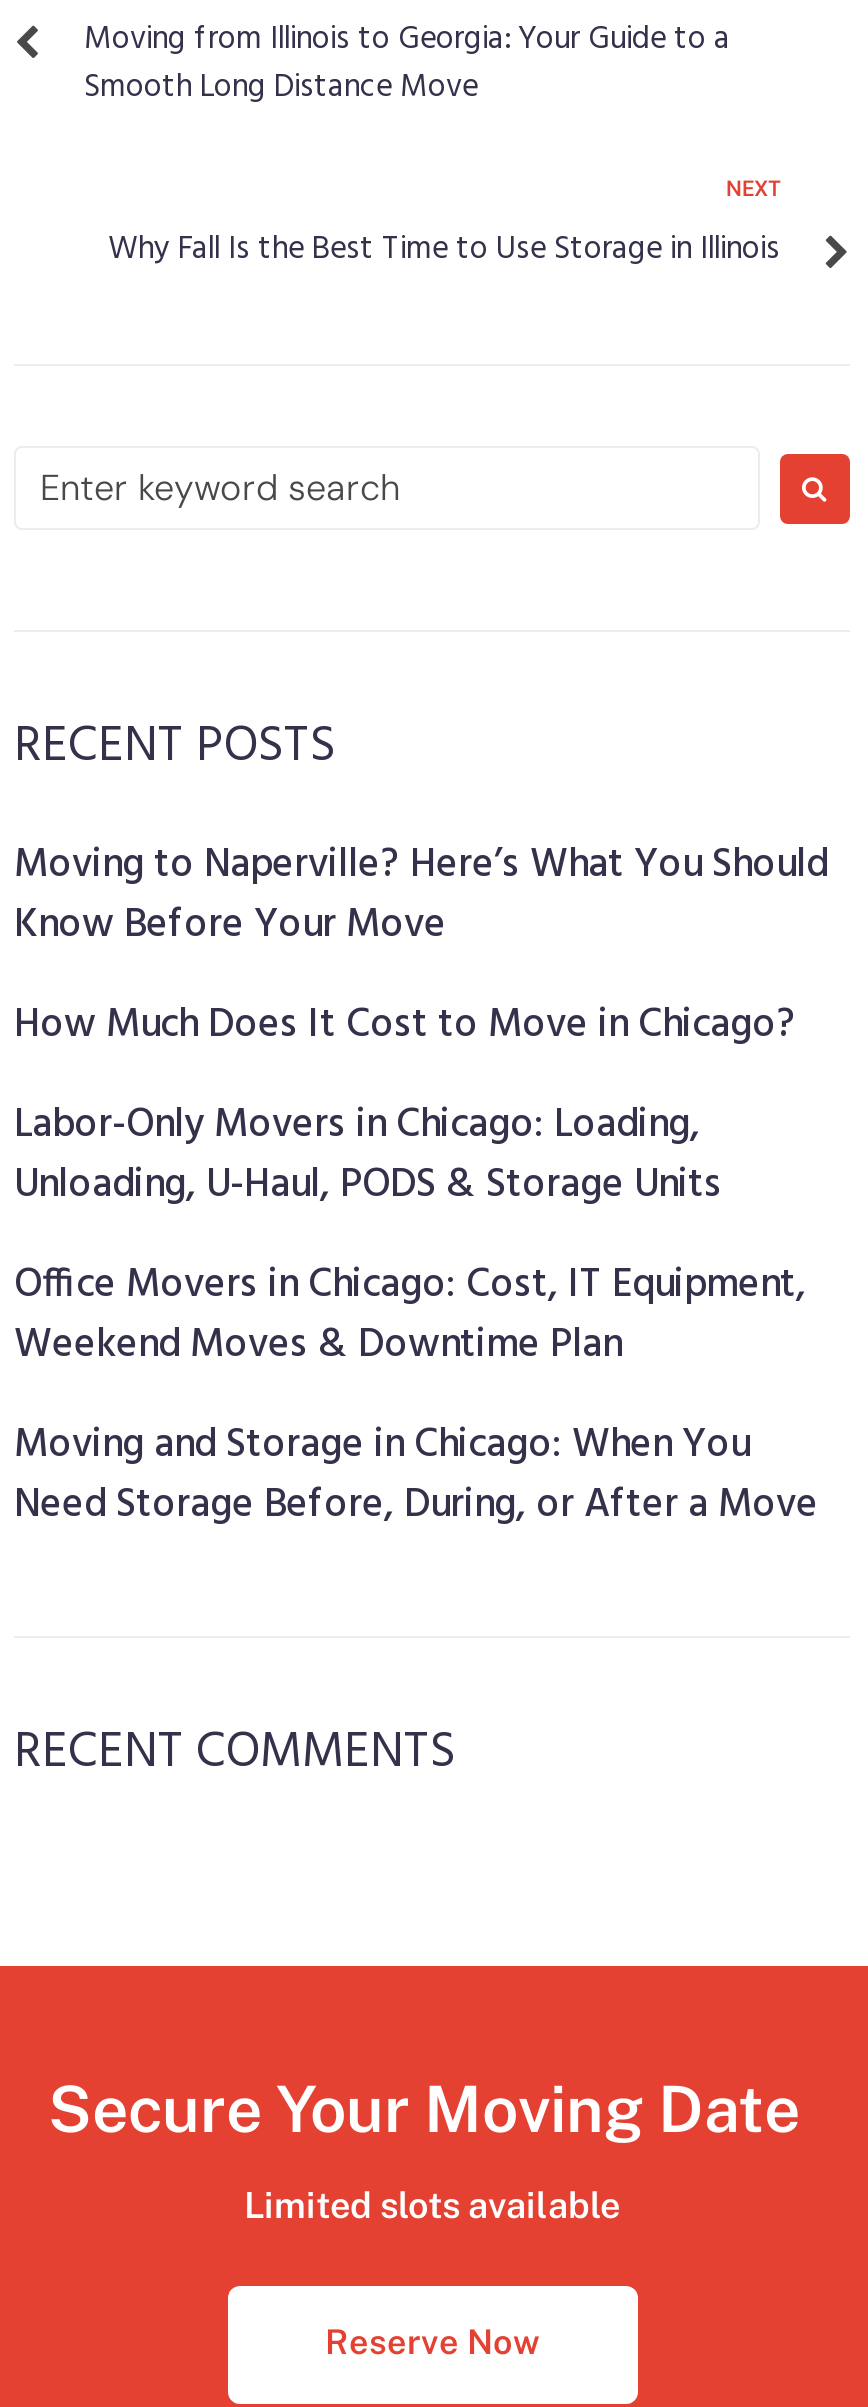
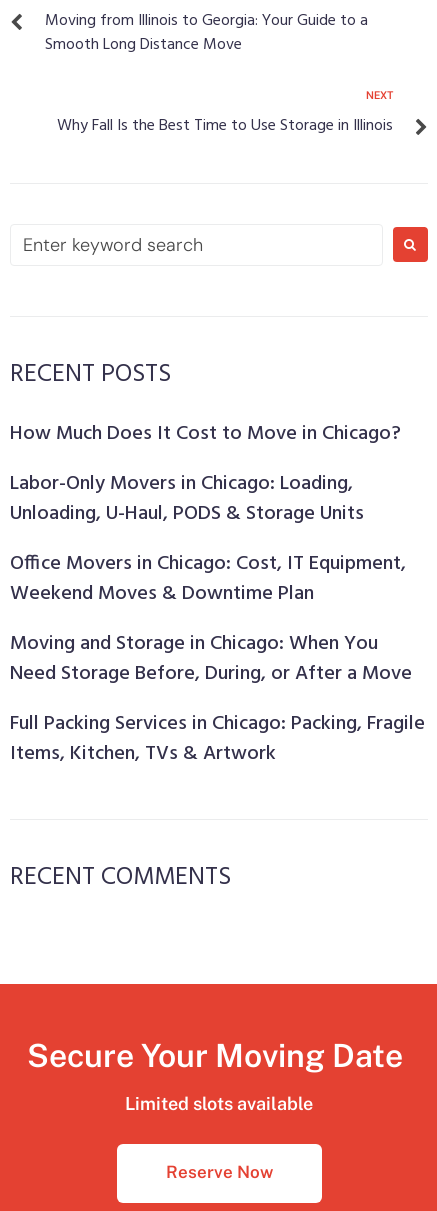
- Moving to Naperville? Here’s What You Should
- Know Before Your Move

moved up: How Much Does It Cost to Move in Chicago? | Labor-Only Movers in Chicago: Loading, | Unloading, U-Haul, PODS & Storage Units | Office Movers in Chicago: Cost, IT Equipment, | Weekend Moves & Downtime Plan | Moving and Storage in Chicago: When You | Need Storage Before, During, or After a Move

+ Full Packing Services in Chicago: Packing, Fragile
+ Items, Kitchen, TVs & Artwork
